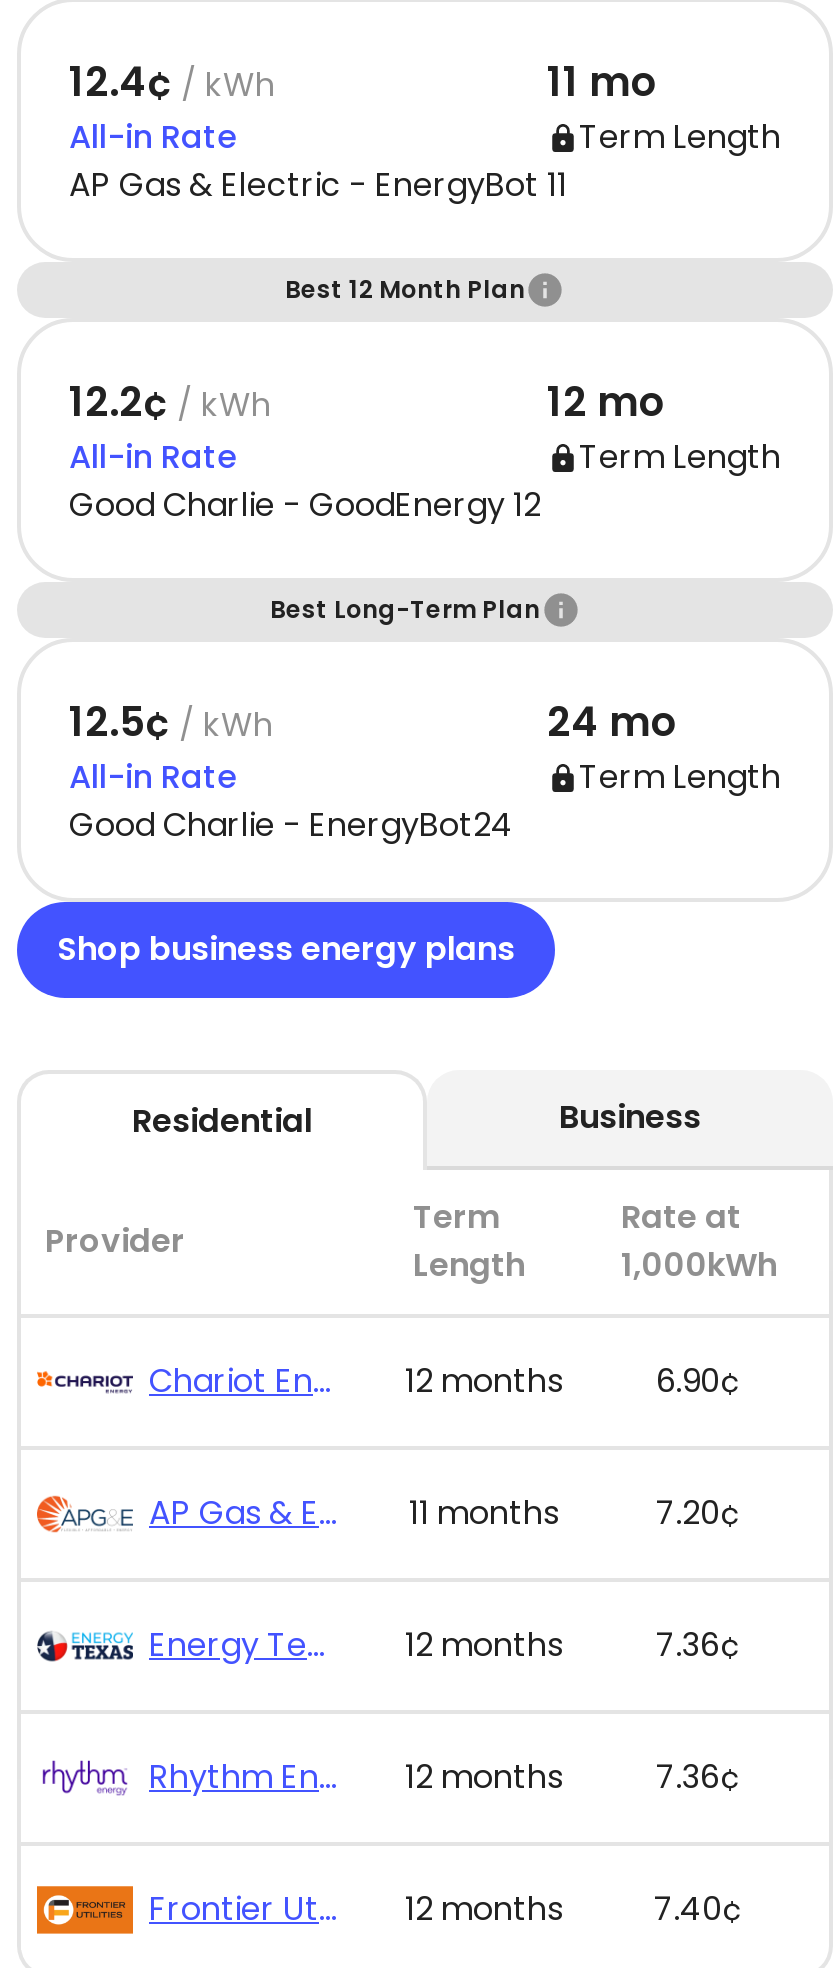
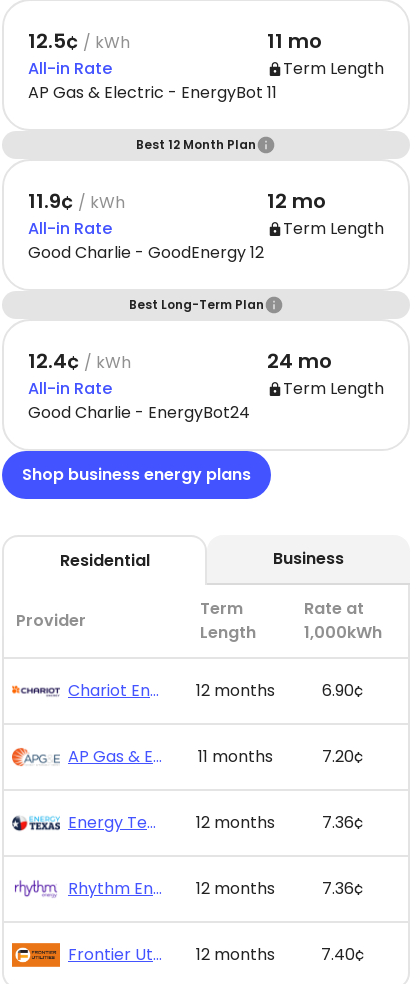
- 12.4¢ / kWh
+ 12.5¢ / kWh

- 12.2¢ / kWh
+ 11.9¢ / kWh

- 12.5¢ / kWh
+ 12.4¢ / kWh
